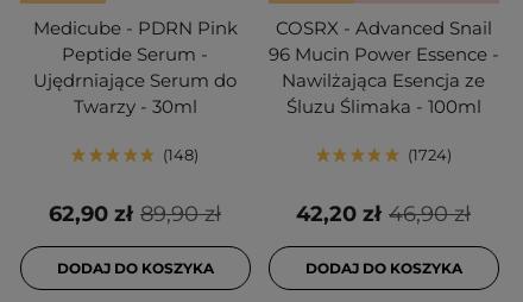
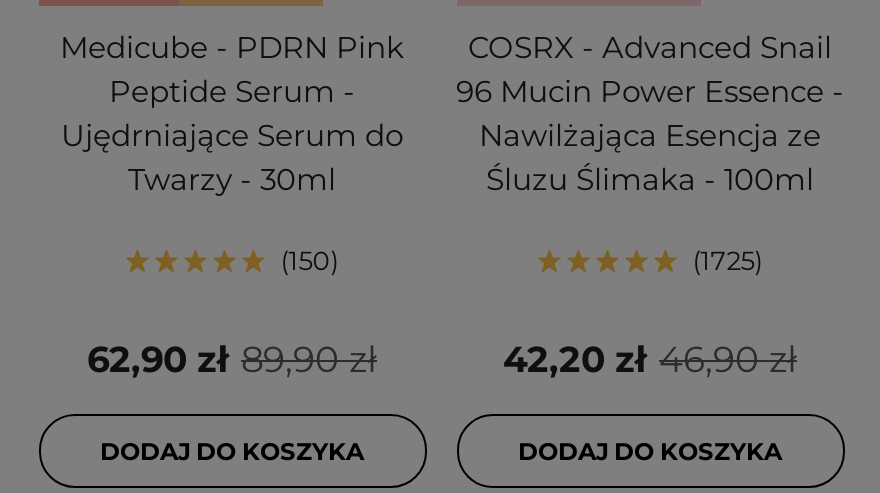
- 148
+ 150

- 1724
+ 1725
